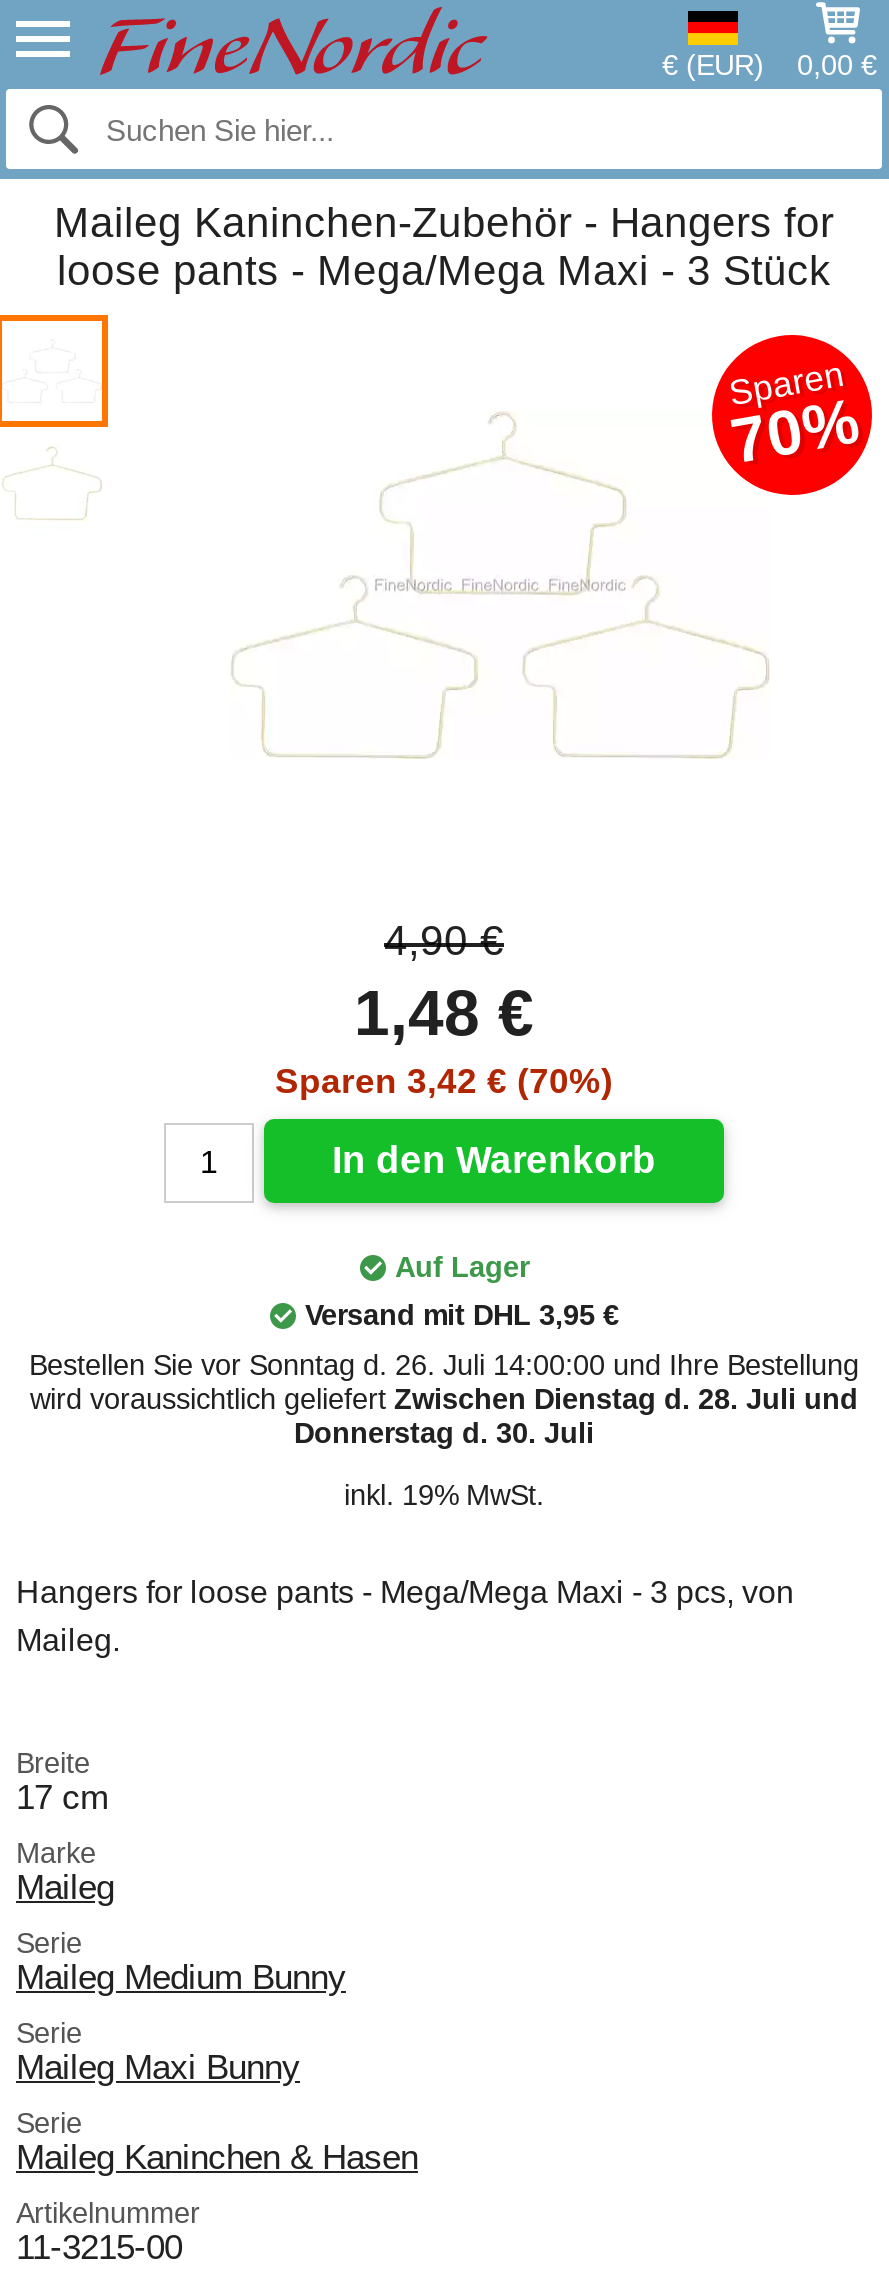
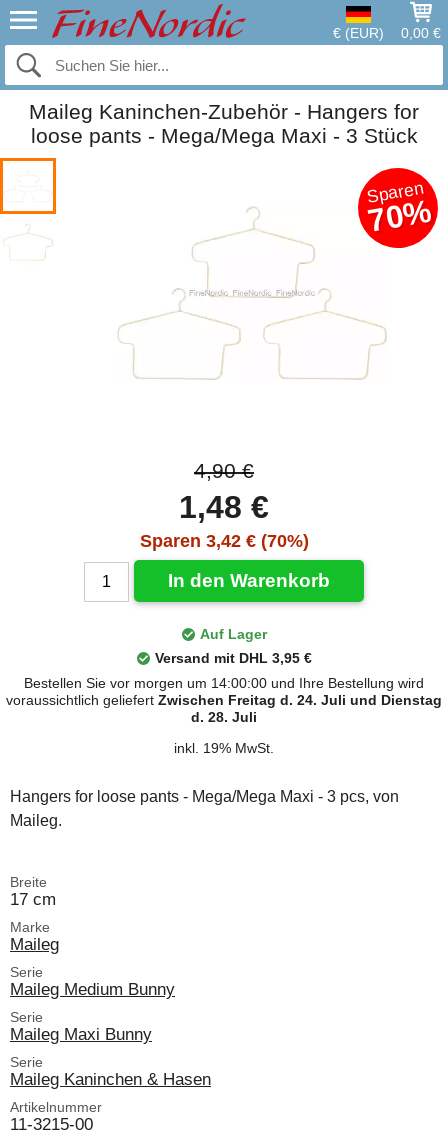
- Bestellen Sie vor Sonntag d. 26. Juli 14:00:00 und Ihre Bestellung
- wird voraussichtlich geliefert Zwischen Dienstag d. 28. Juli und
- Donnerstag d. 30. Juli
+ Bestellen Sie vor morgen um 14:00:00 und Ihre Bestellung wird
+ voraussichtlich geliefert Zwischen Freitag d. 24. Juli und Dienstag
+ d. 28. Juli
